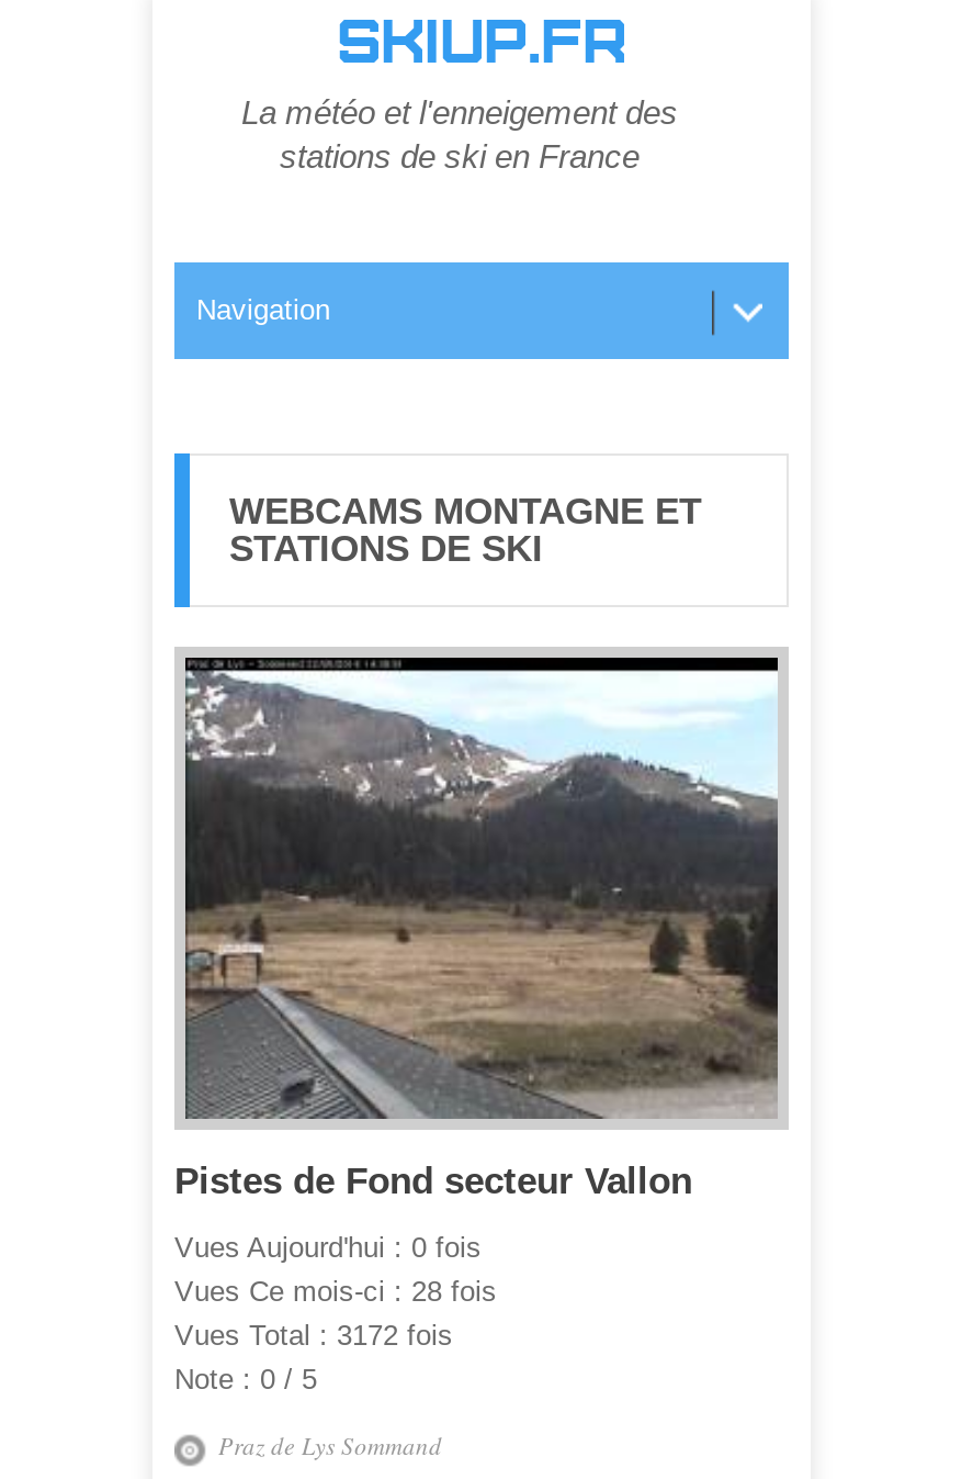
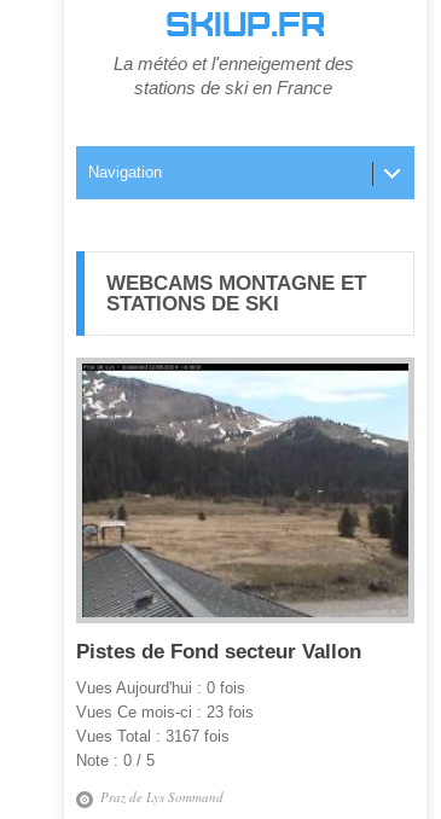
- Vues Ce mois-ci : 28 fois
+ Vues Ce mois-ci : 23 fois

- Vues Total : 3172 fois
+ Vues Total : 3167 fois
